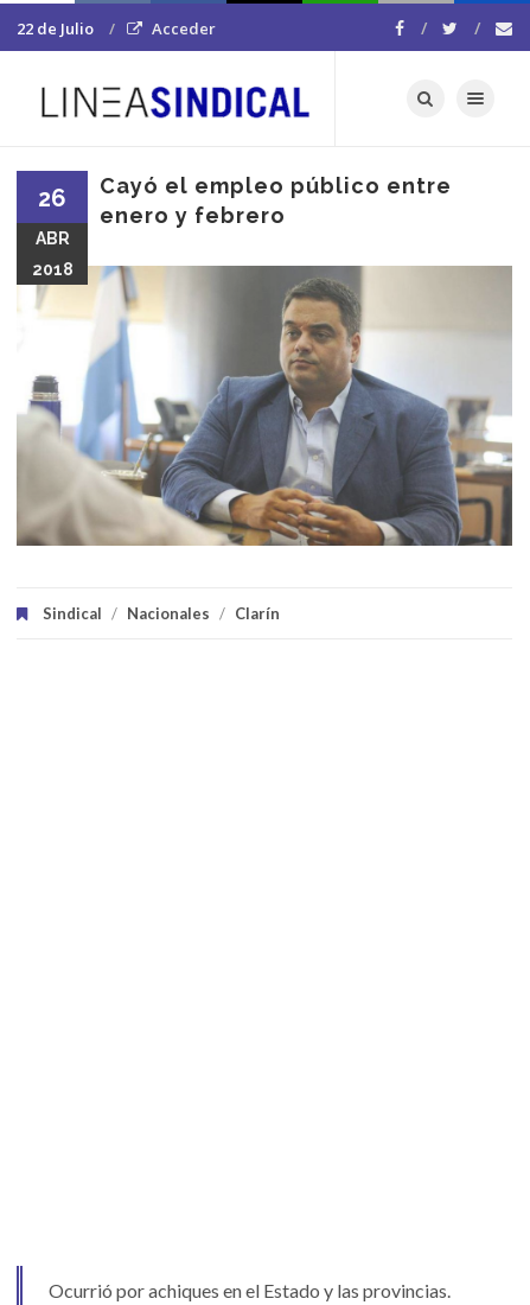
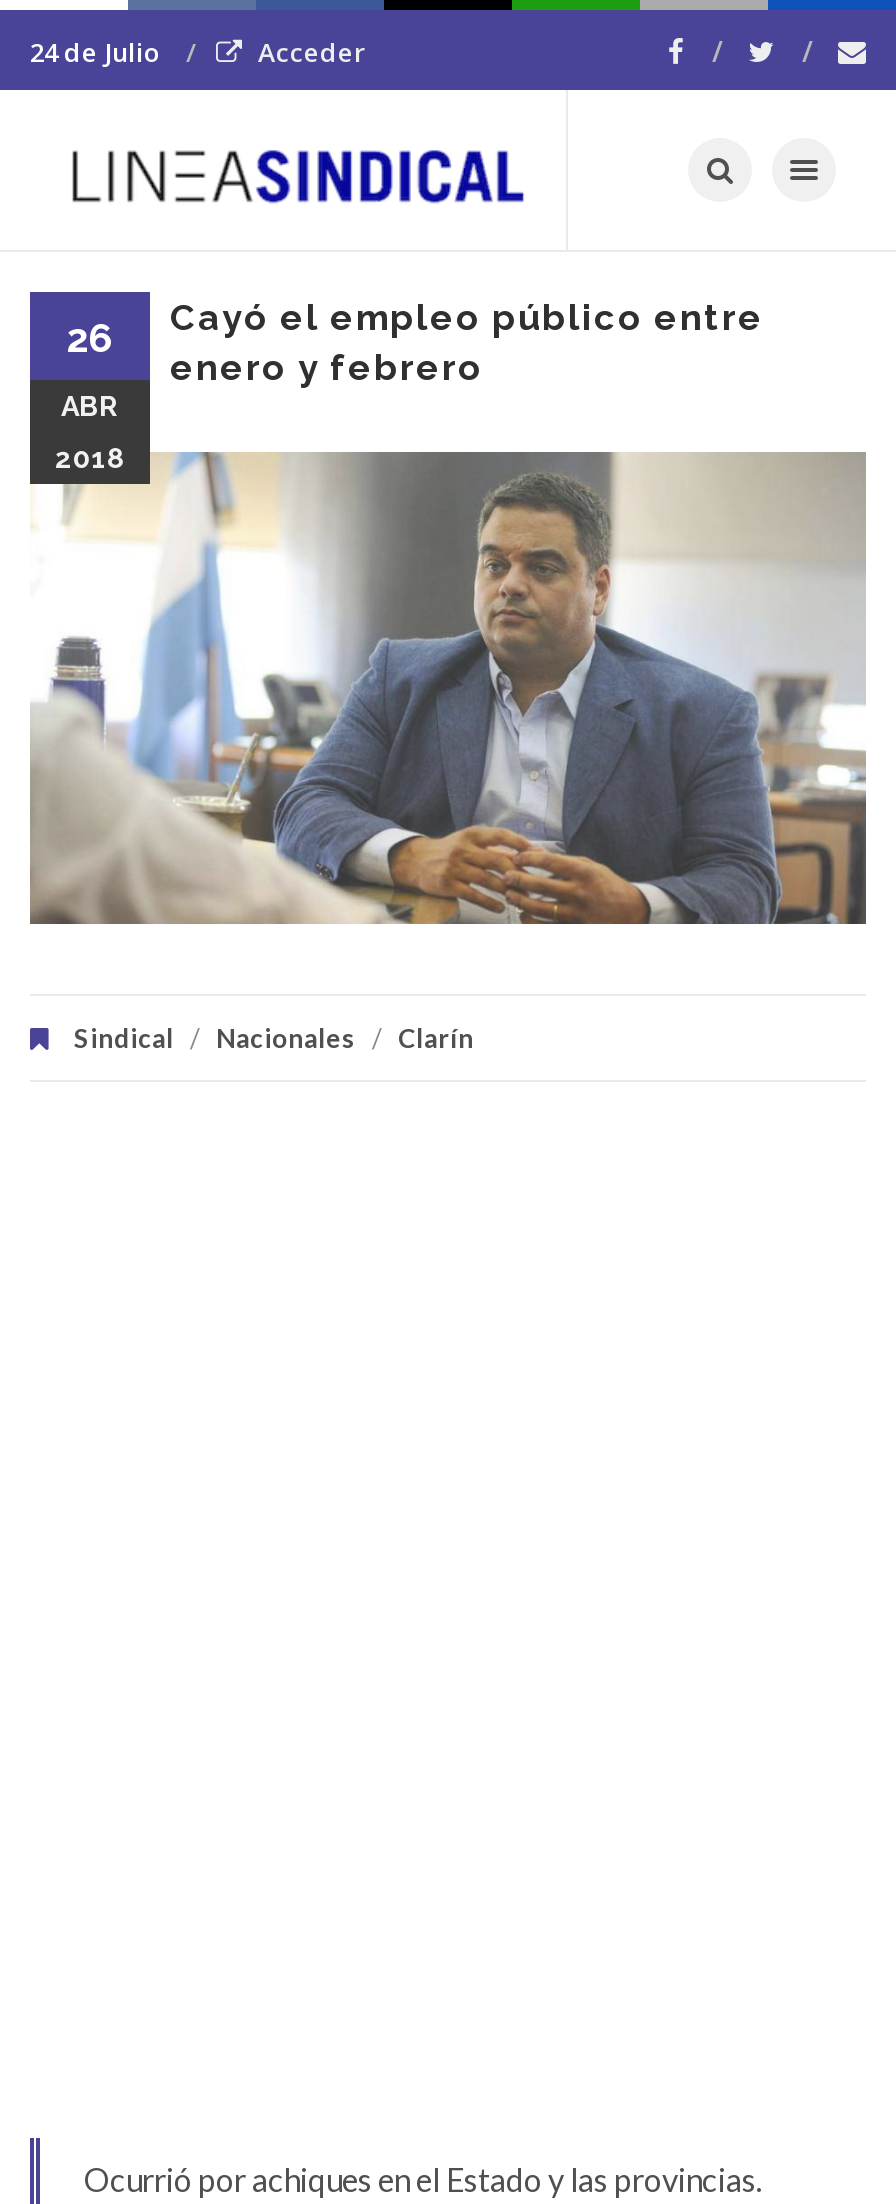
- 22 de Julio
+ 24 de Julio
